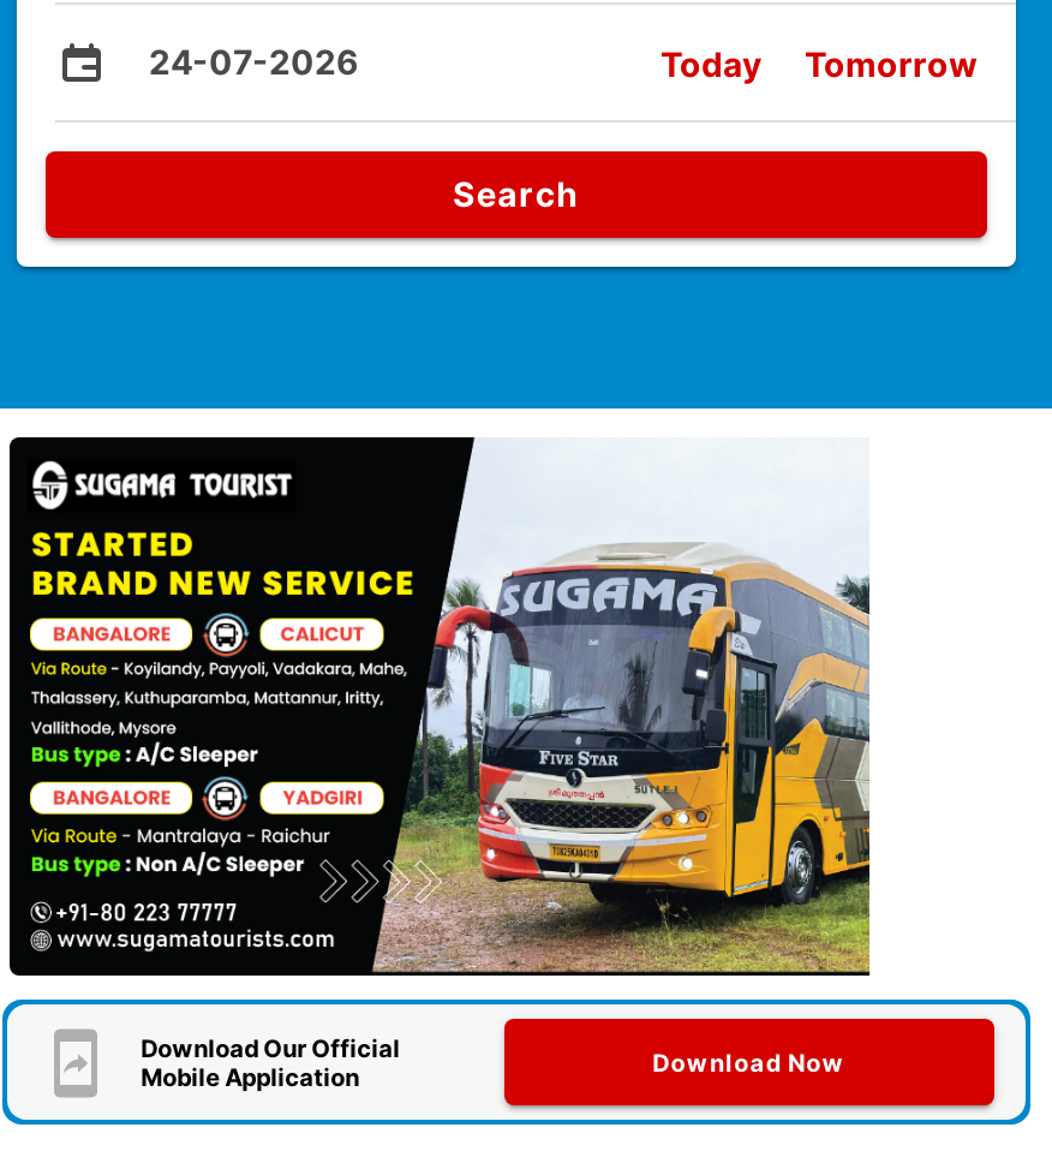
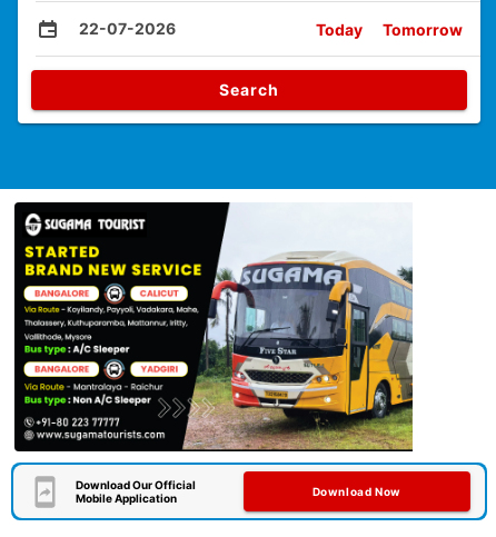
- 24-07-2026
+ 22-07-2026
